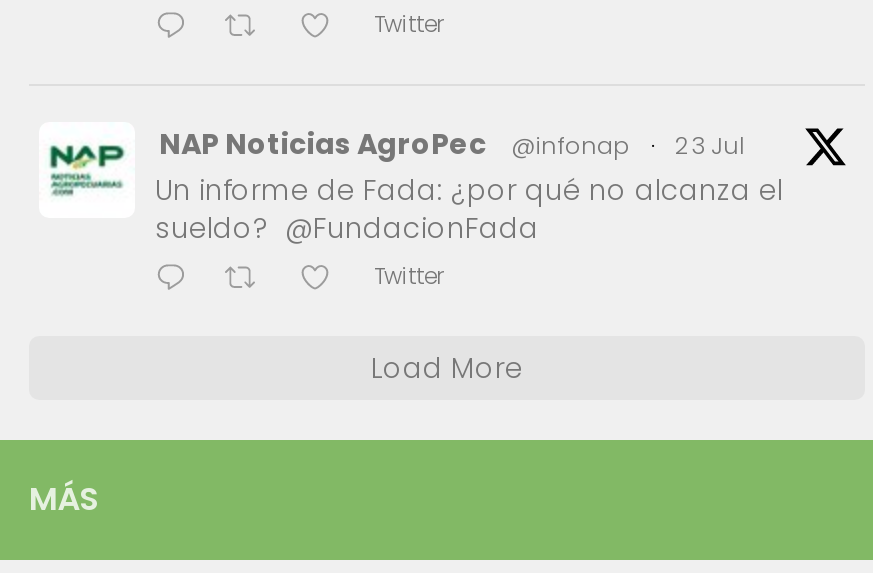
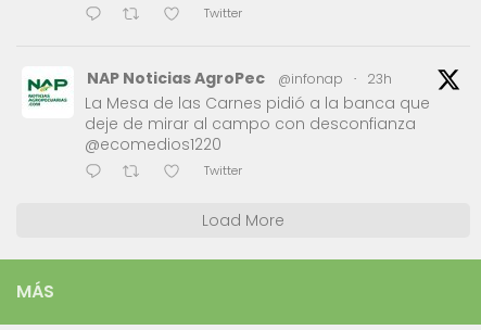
- 23 Jul
- Un informe de Fada: ¿por qué no alcanza el
- sueldo? @FundacionFada
+ 23h
+ La Mesa de las Carnes pidió a la banca que
+ deje de mirar al campo con desconfianza
+ @ecomedios1220
